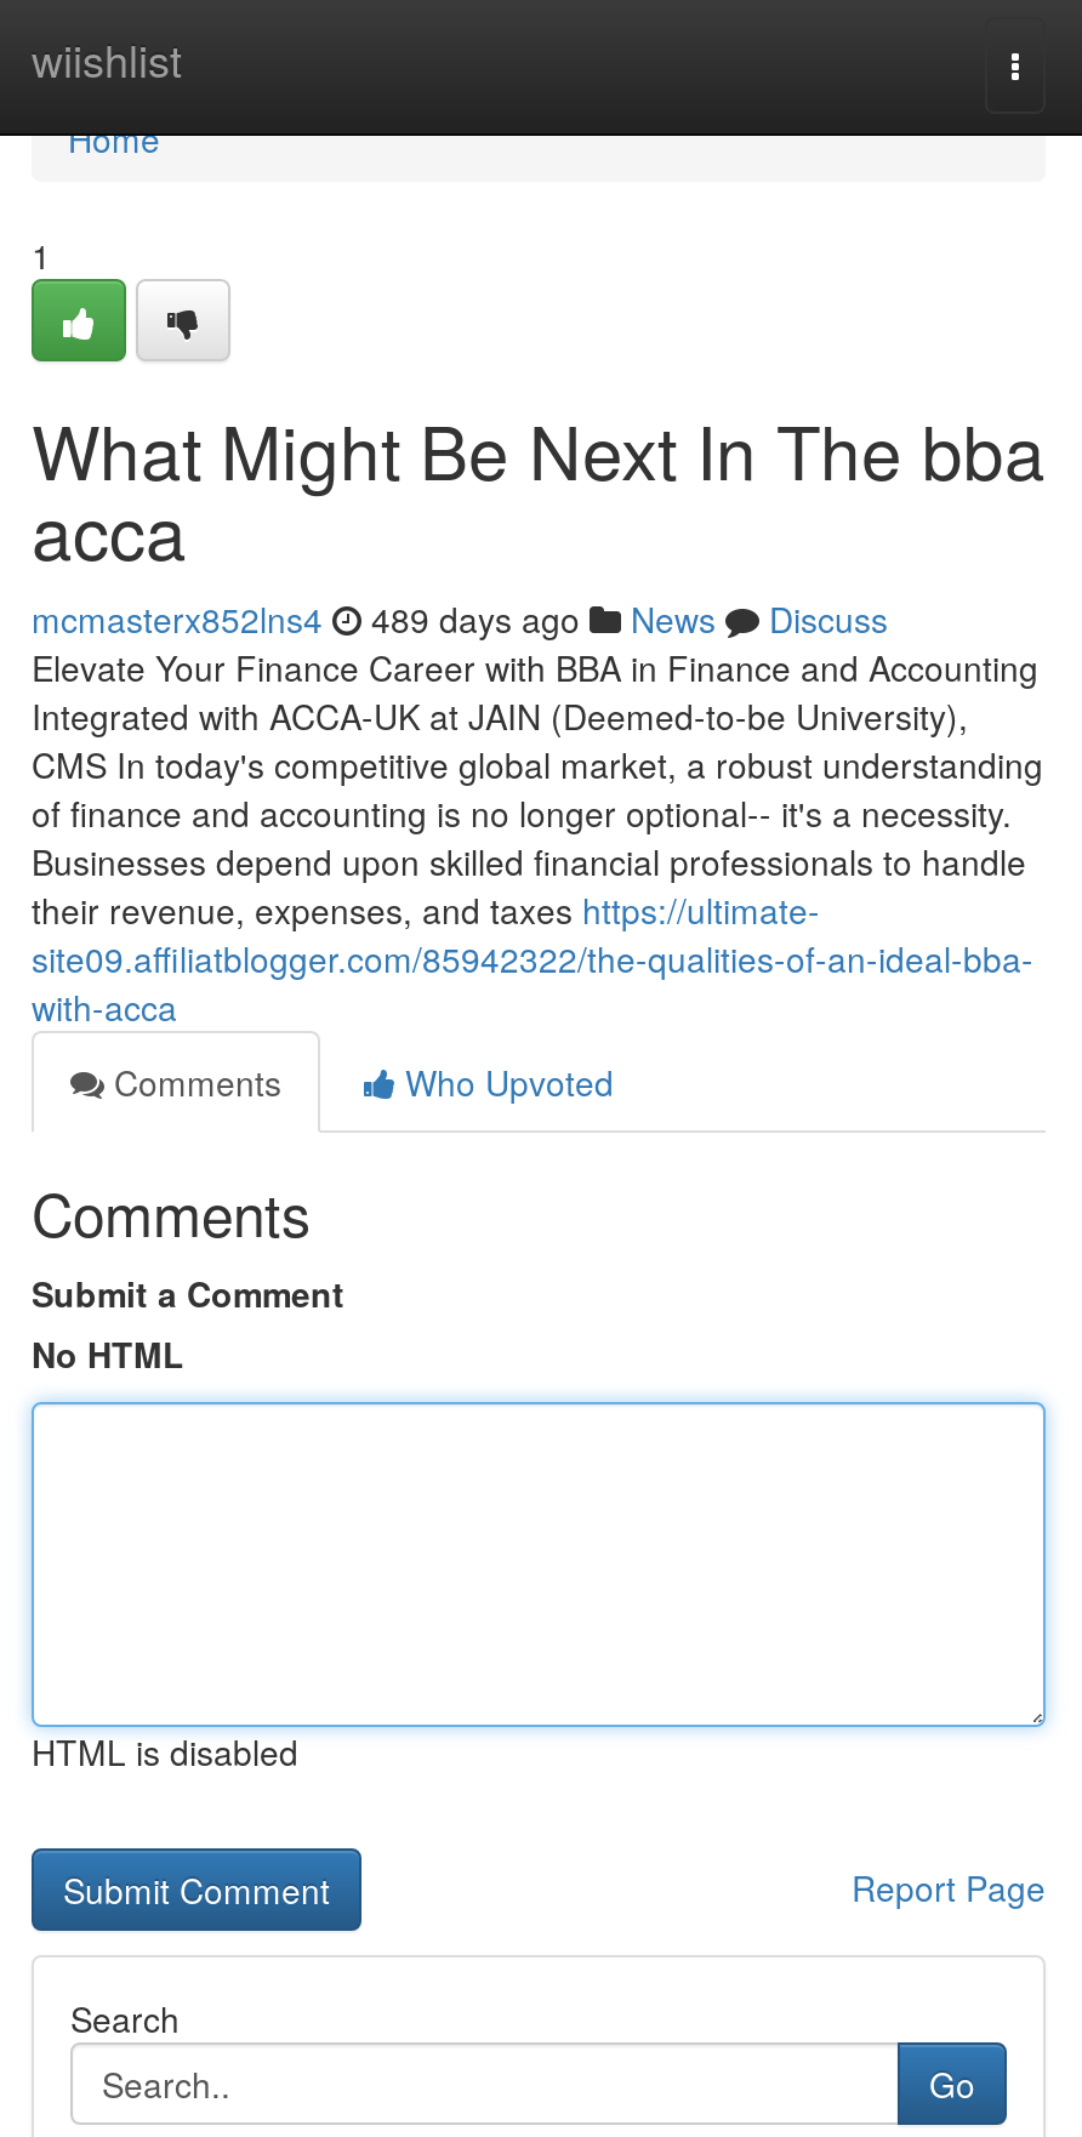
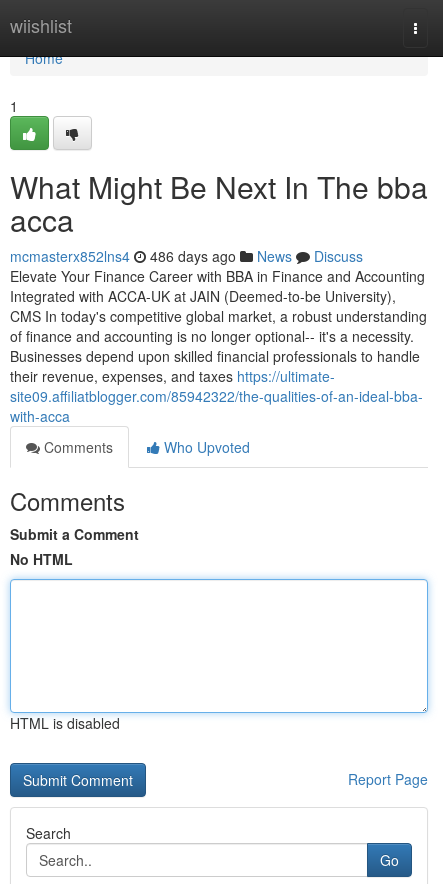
- mcmasterx852lns4 489 days ago News Discuss
+ mcmasterx852lns4 486 days ago News Discuss
